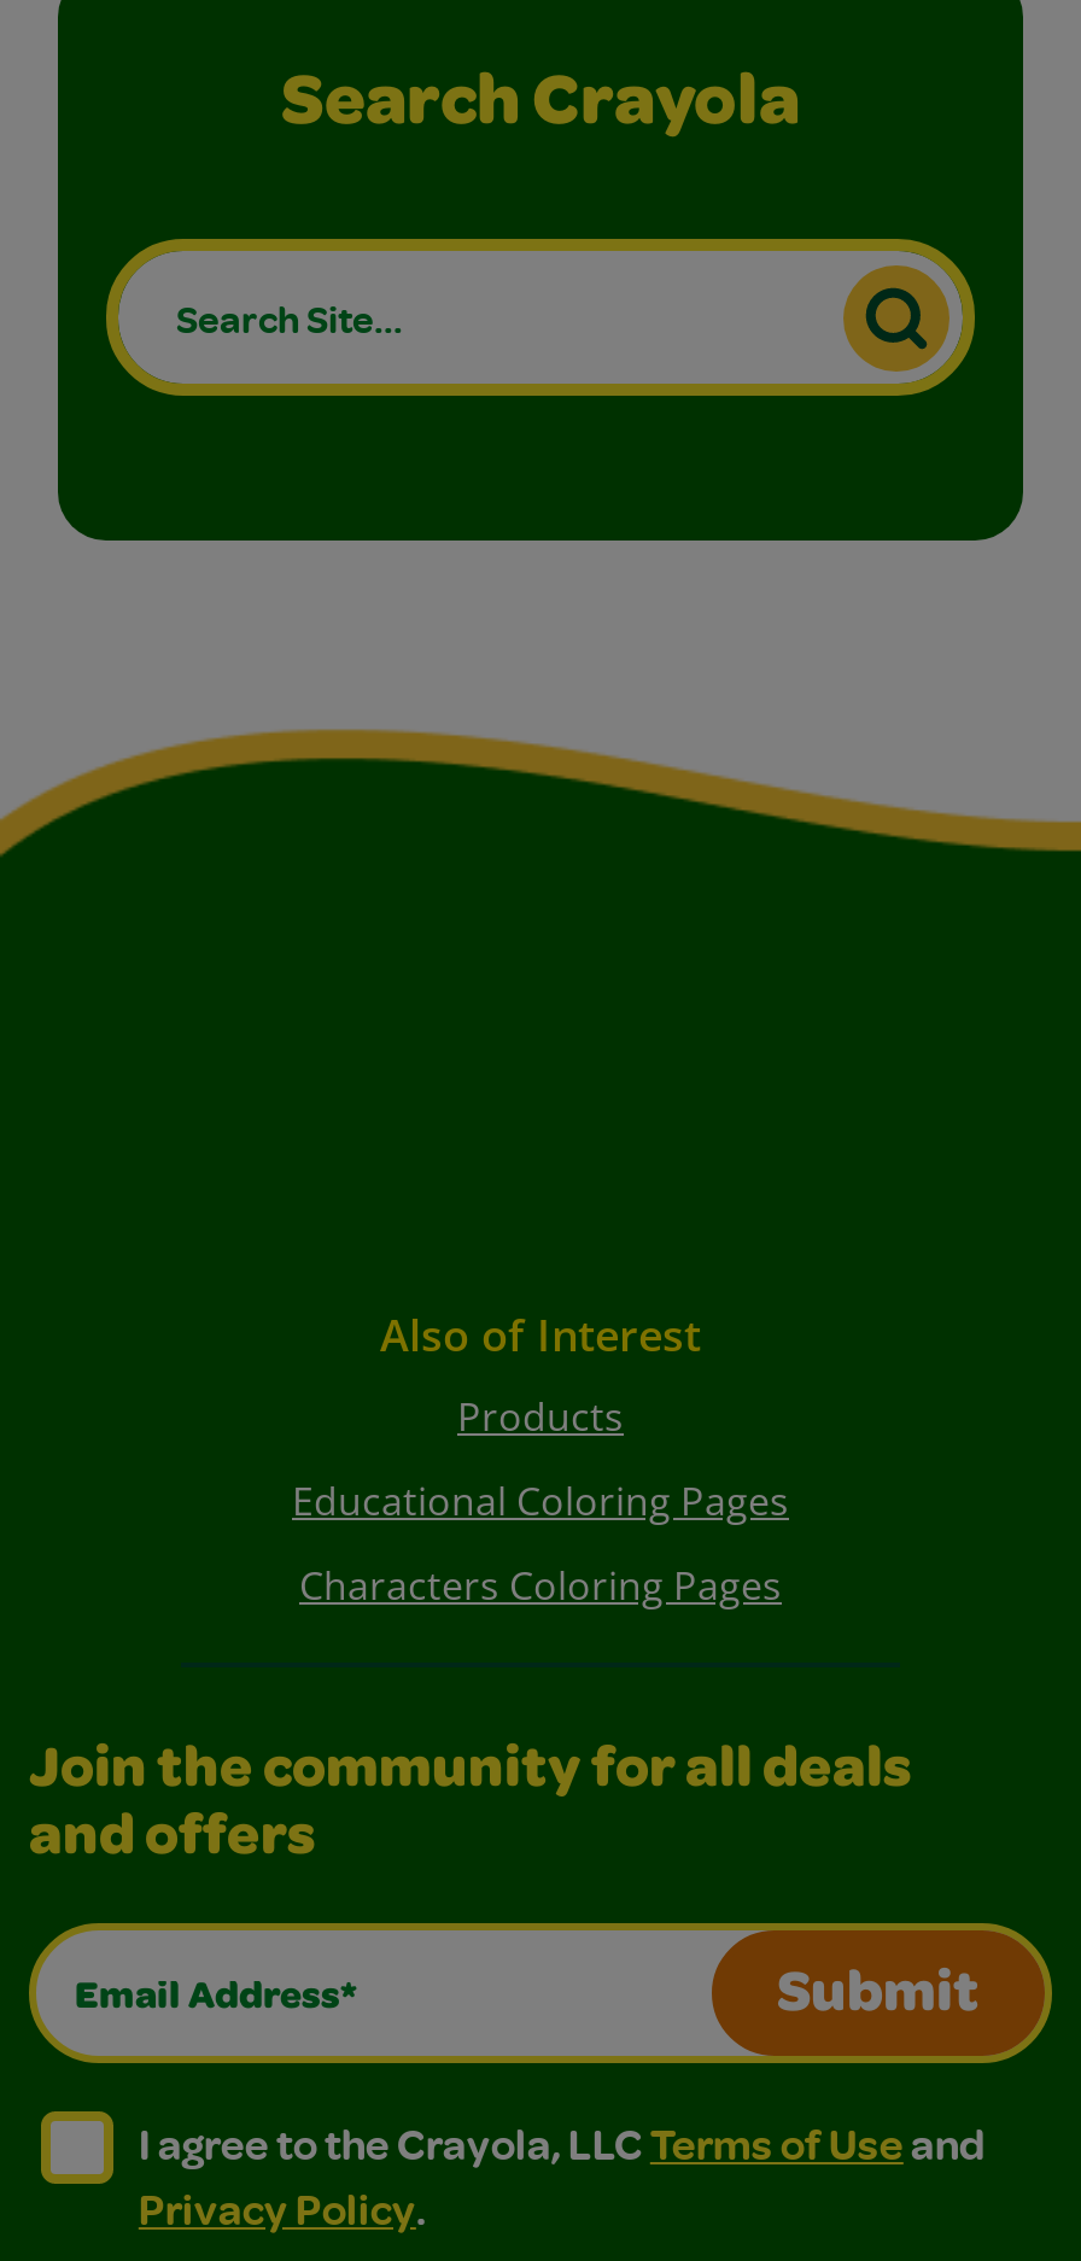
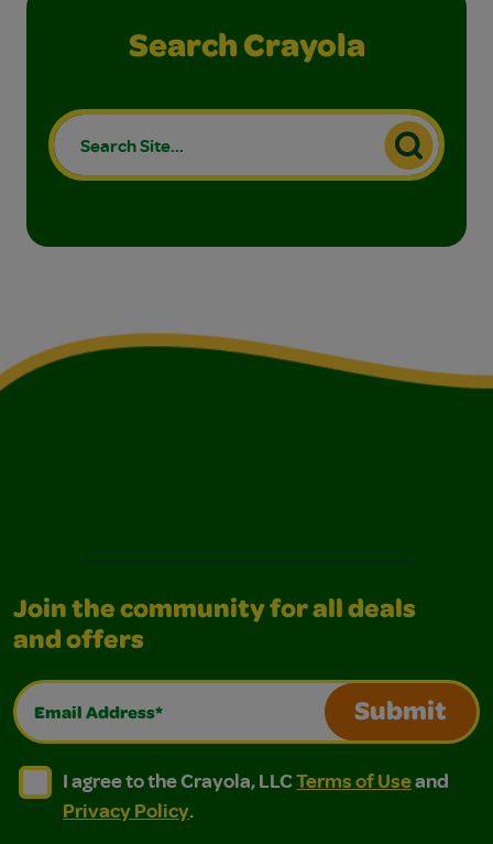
- Also of Interest
- Products
- Educational Coloring Pages
- Characters Coloring Pages
